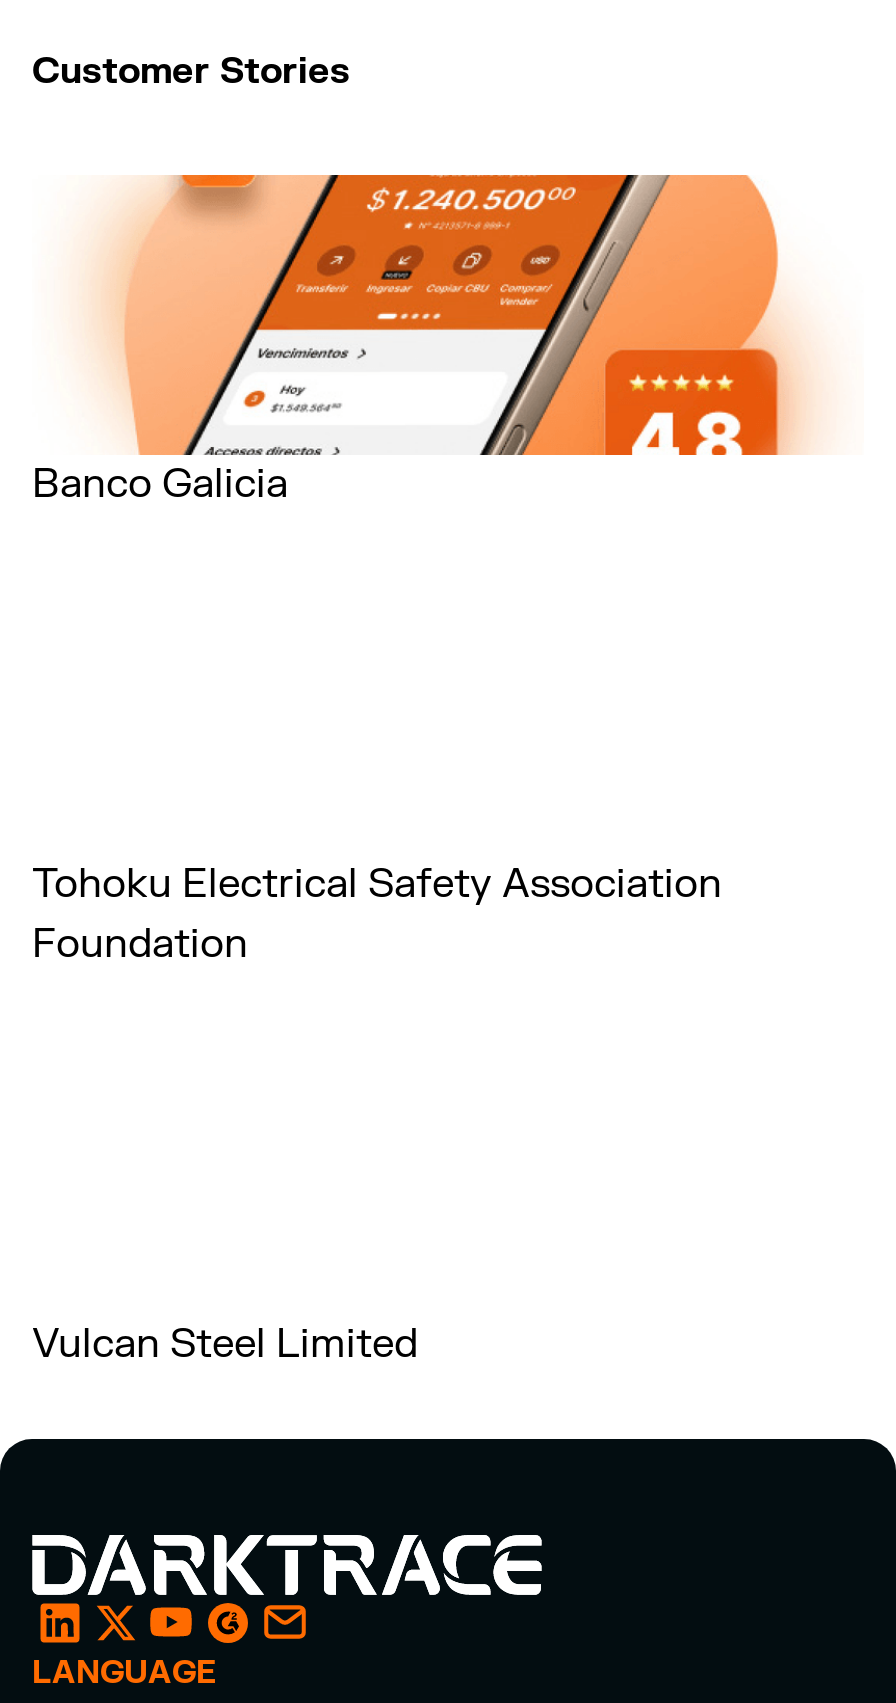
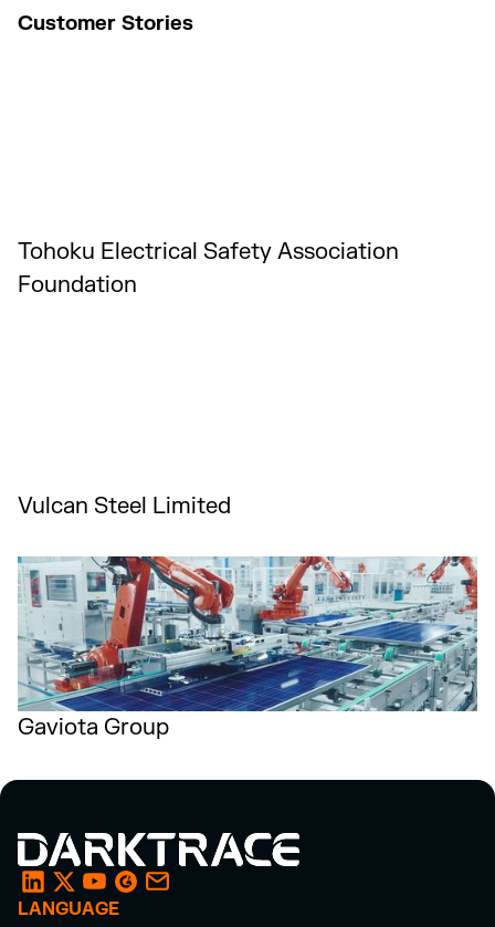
- [image]
- Banco Galicia

moved up: Tohoku Electrical Safety Association | Foundation | Vulcan Steel Limited

+ [image]
+ Gaviota Group
